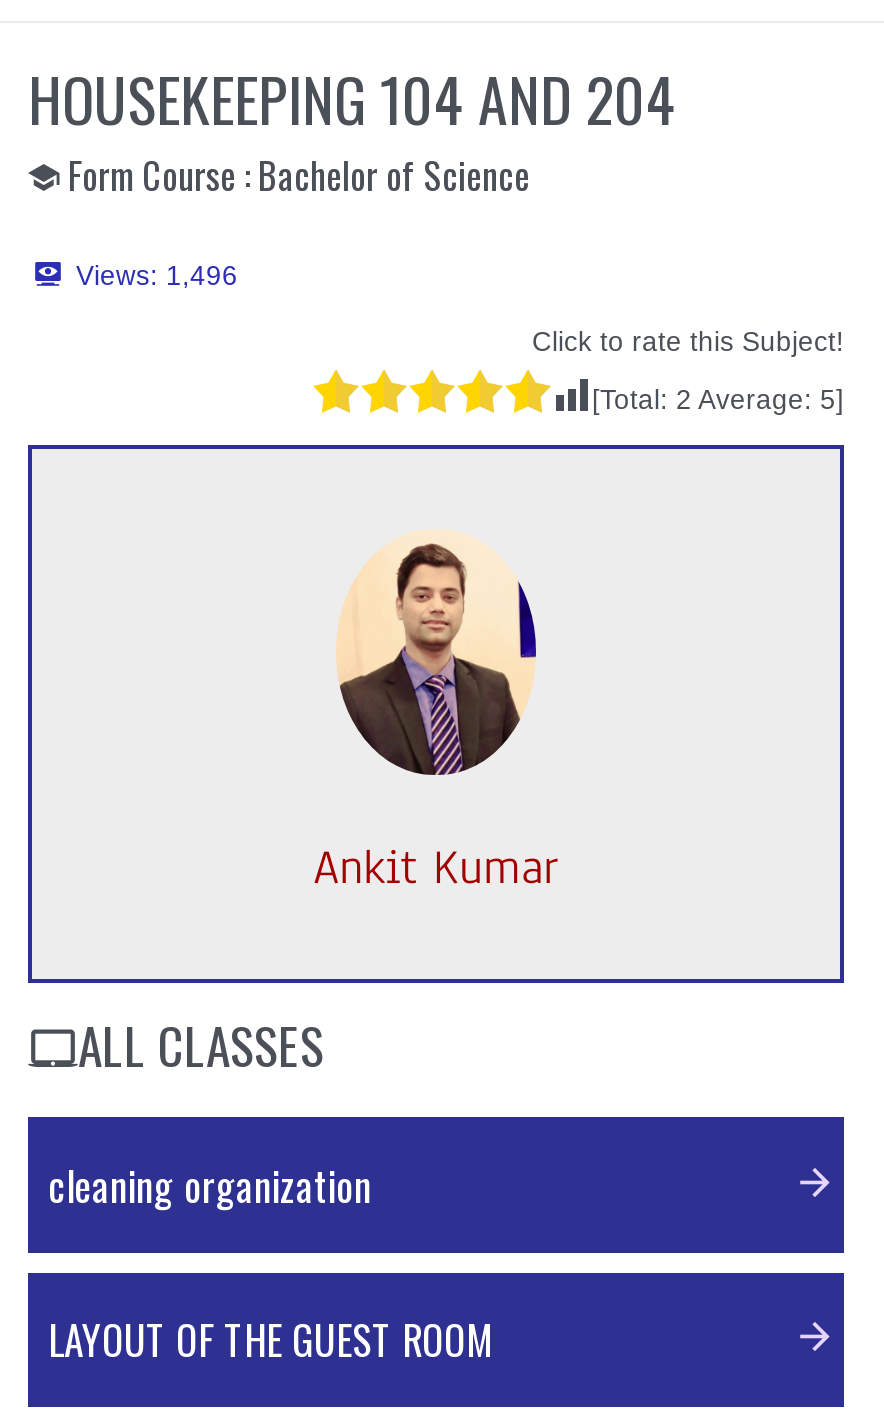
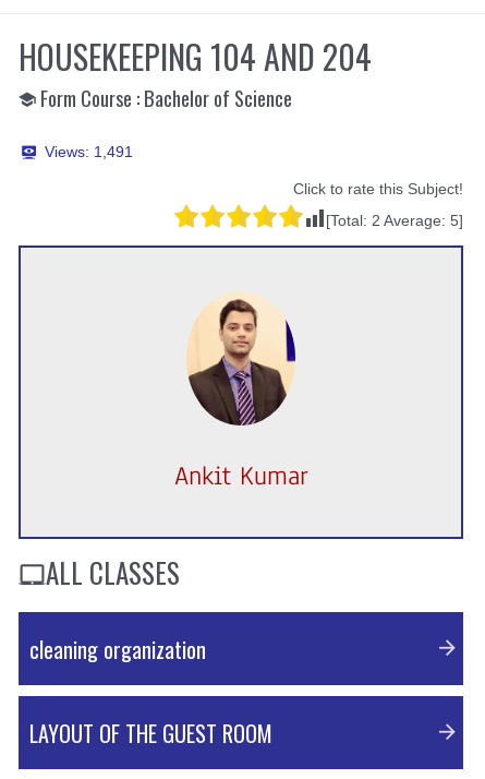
- Views: 1,496
+ Views: 1,491
